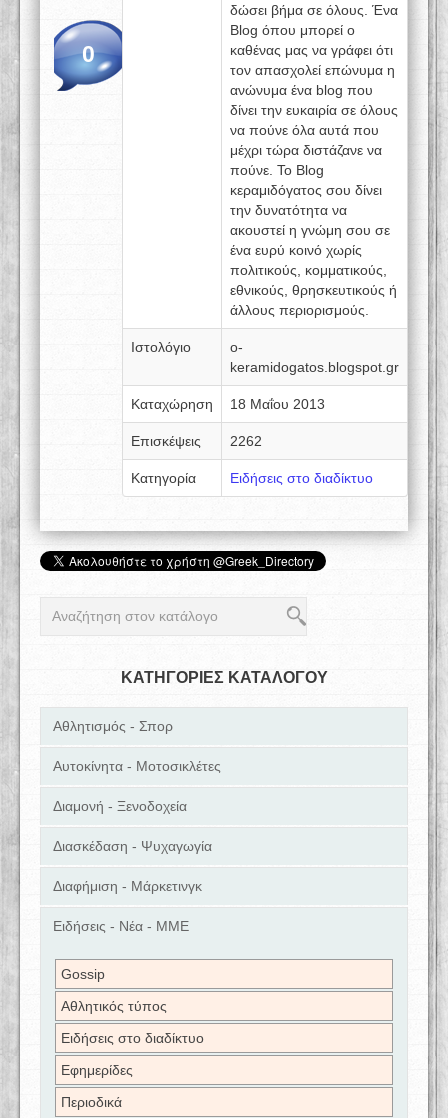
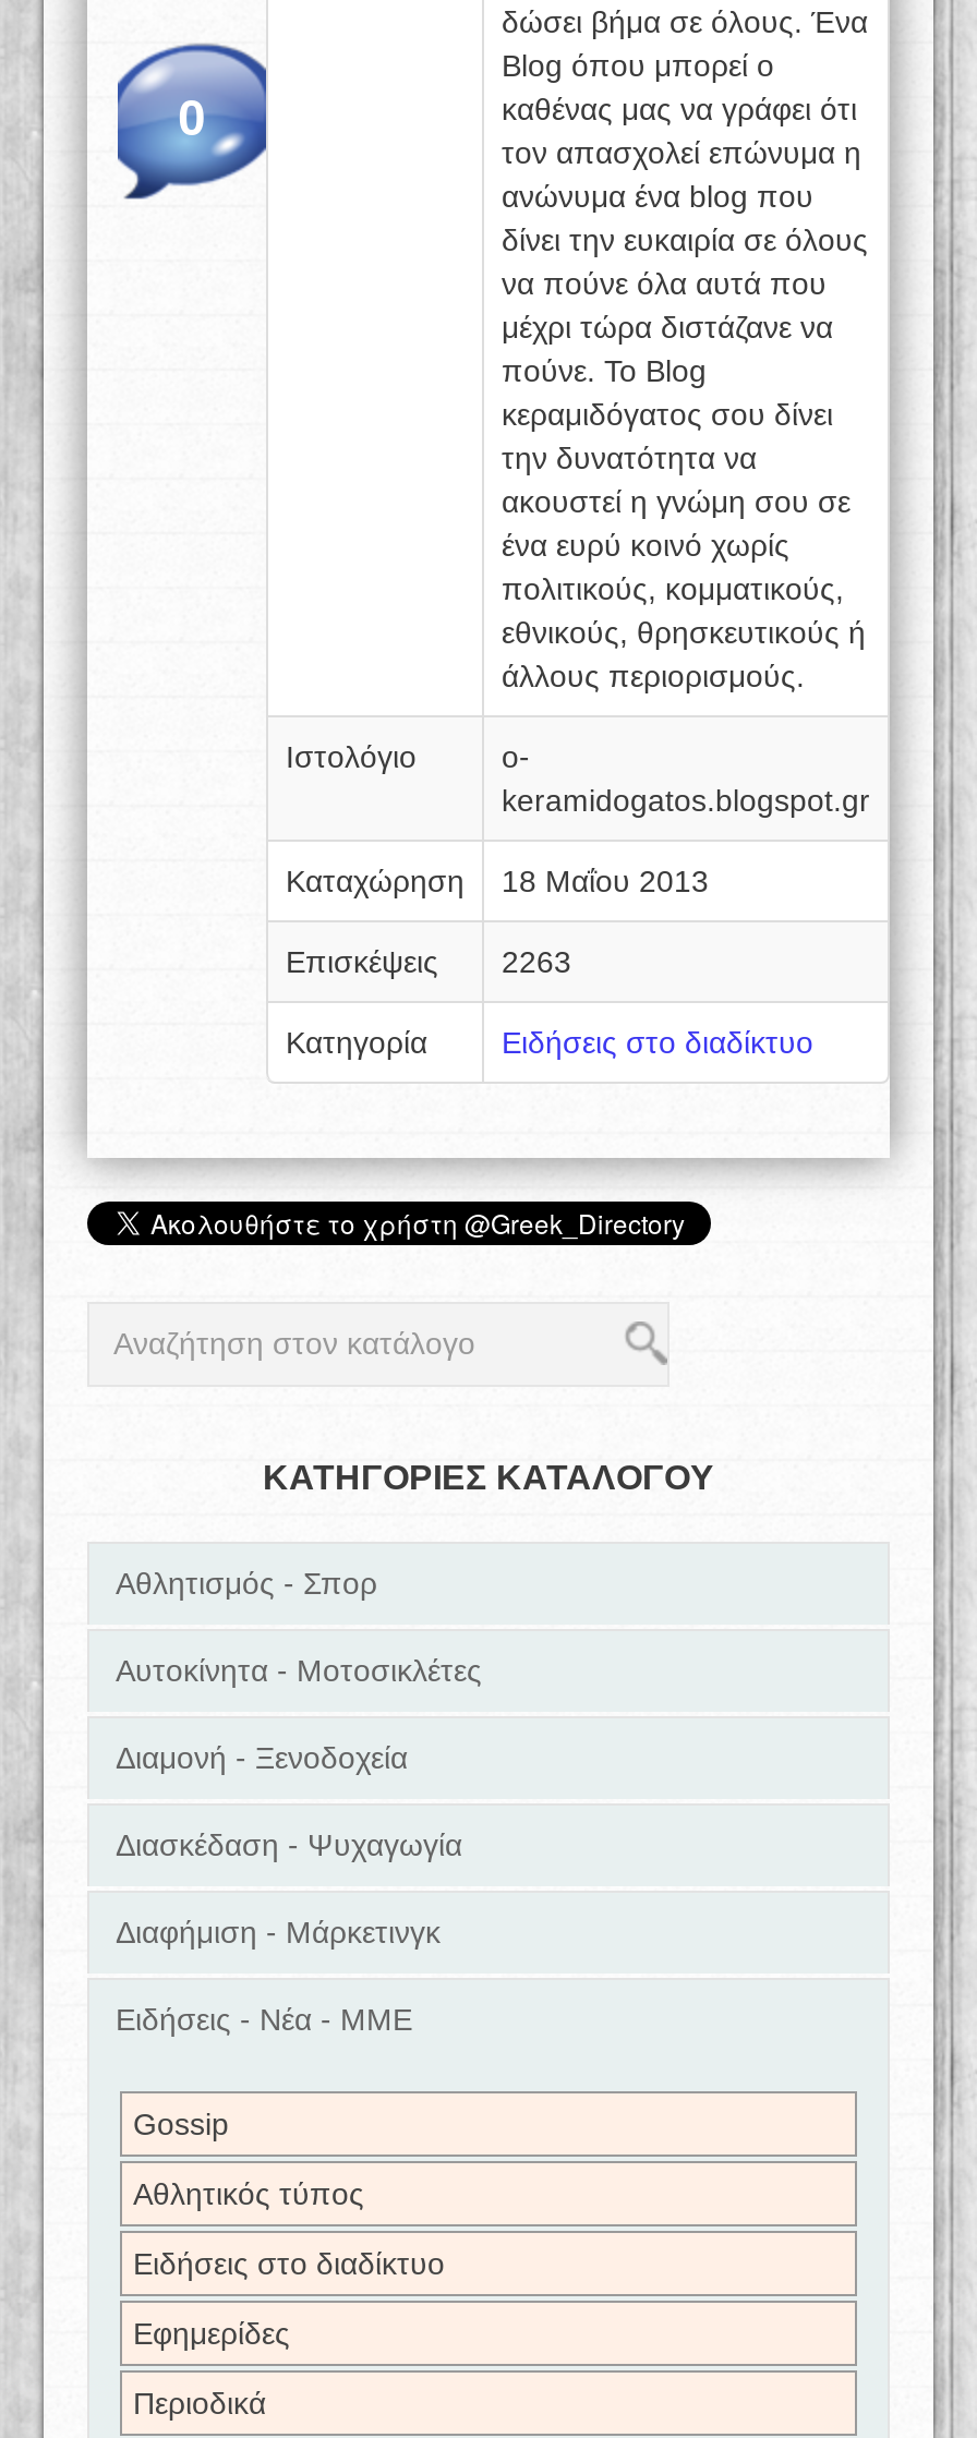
- Επισκέψεις 2262
+ Επισκέψεις 2263
